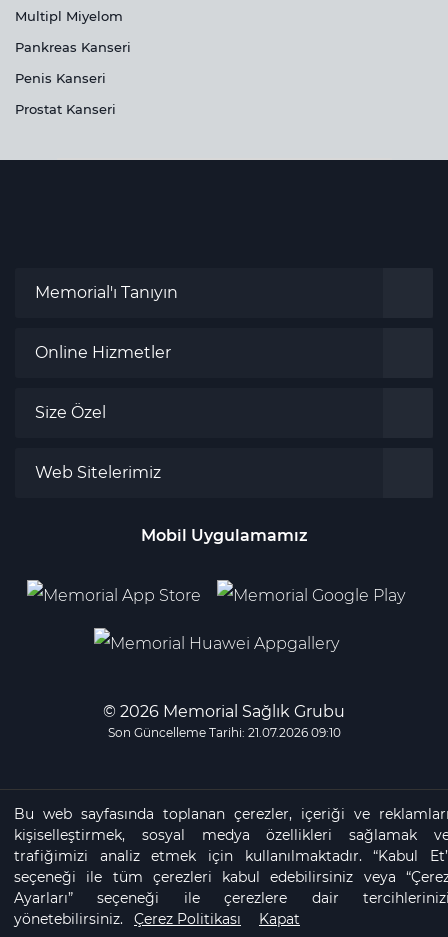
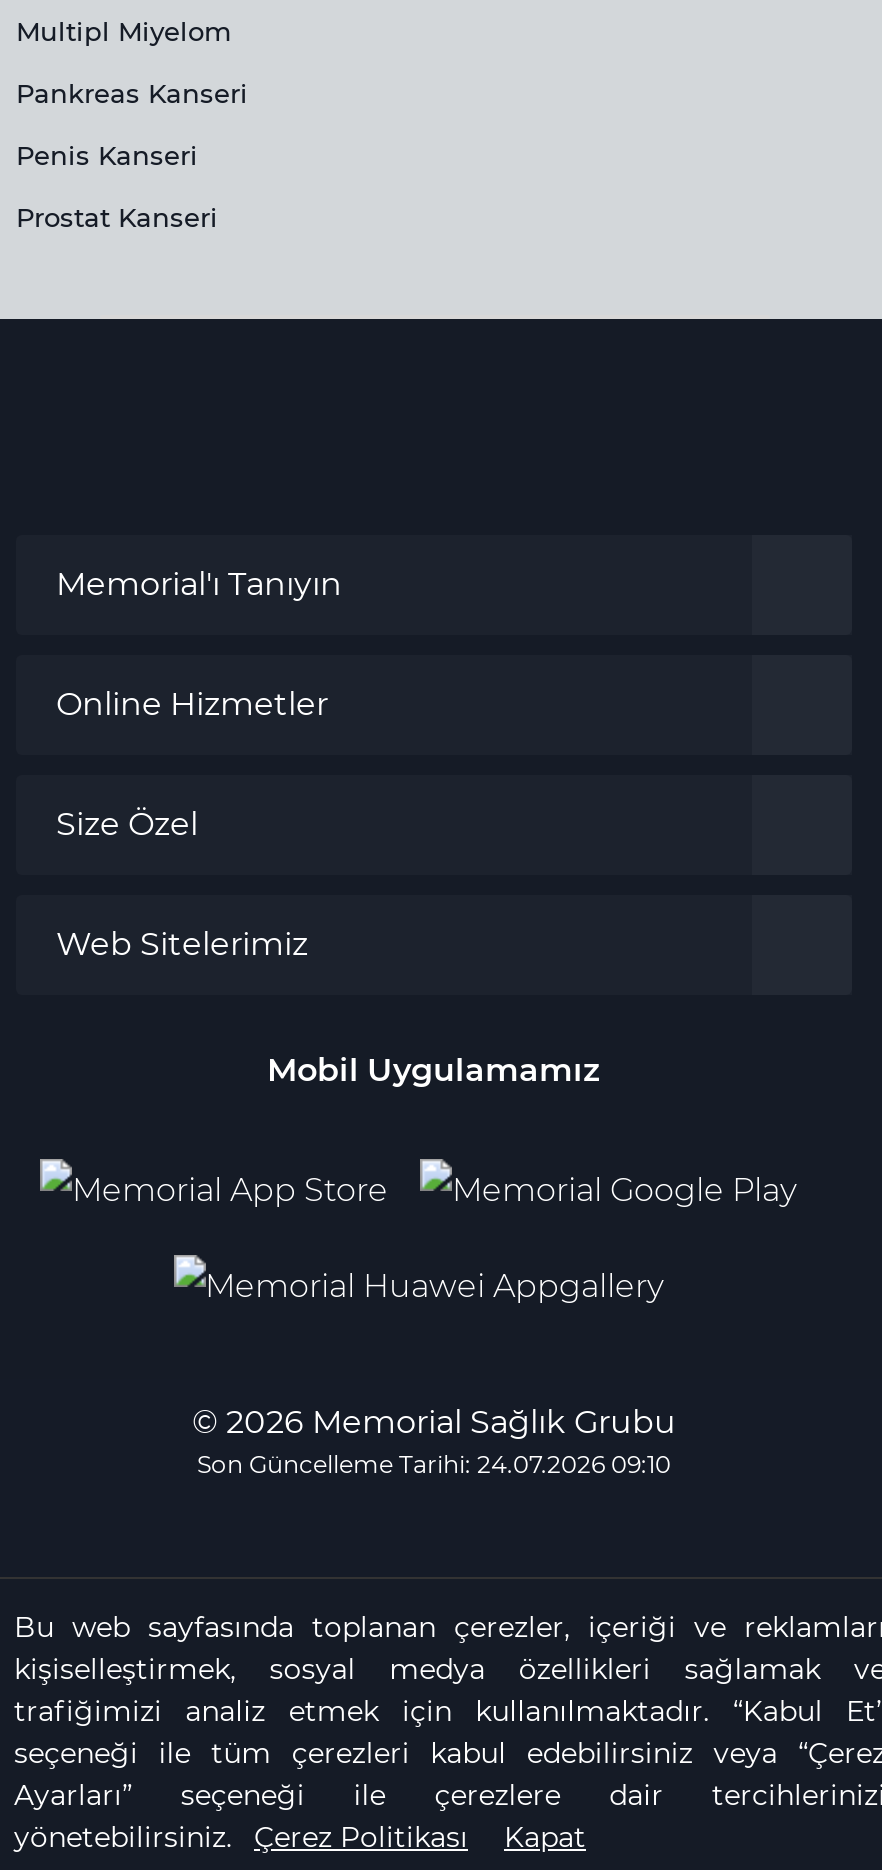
- Son Güncelleme Tarihi: 21.07.2026 09:10
+ Son Güncelleme Tarihi: 24.07.2026 09:10
